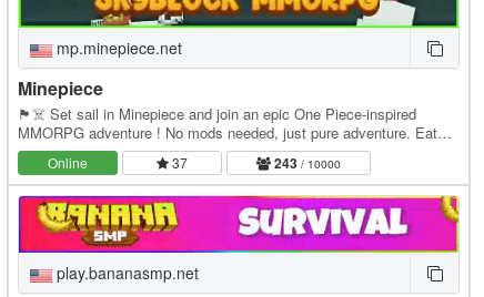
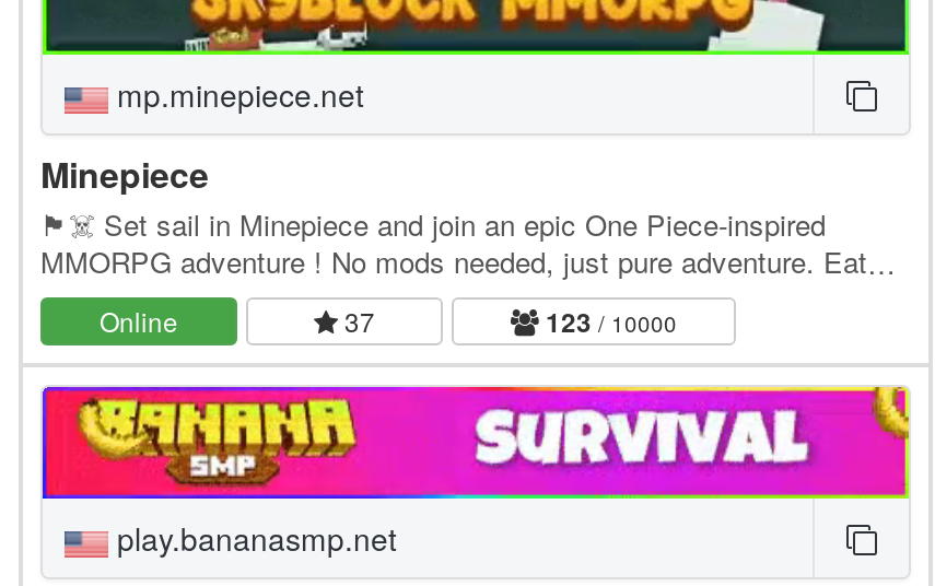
- 243 / 10000
+ 123 / 10000
